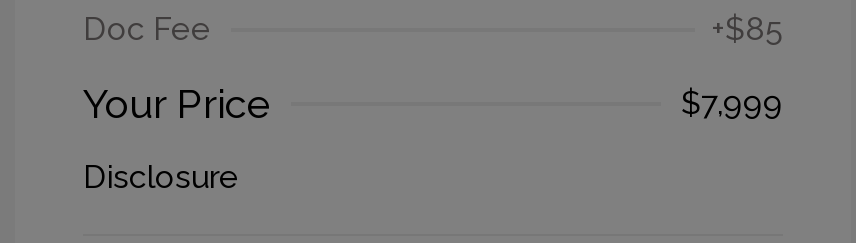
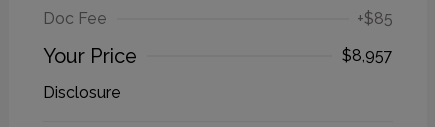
- $7,999
+ $8,957
